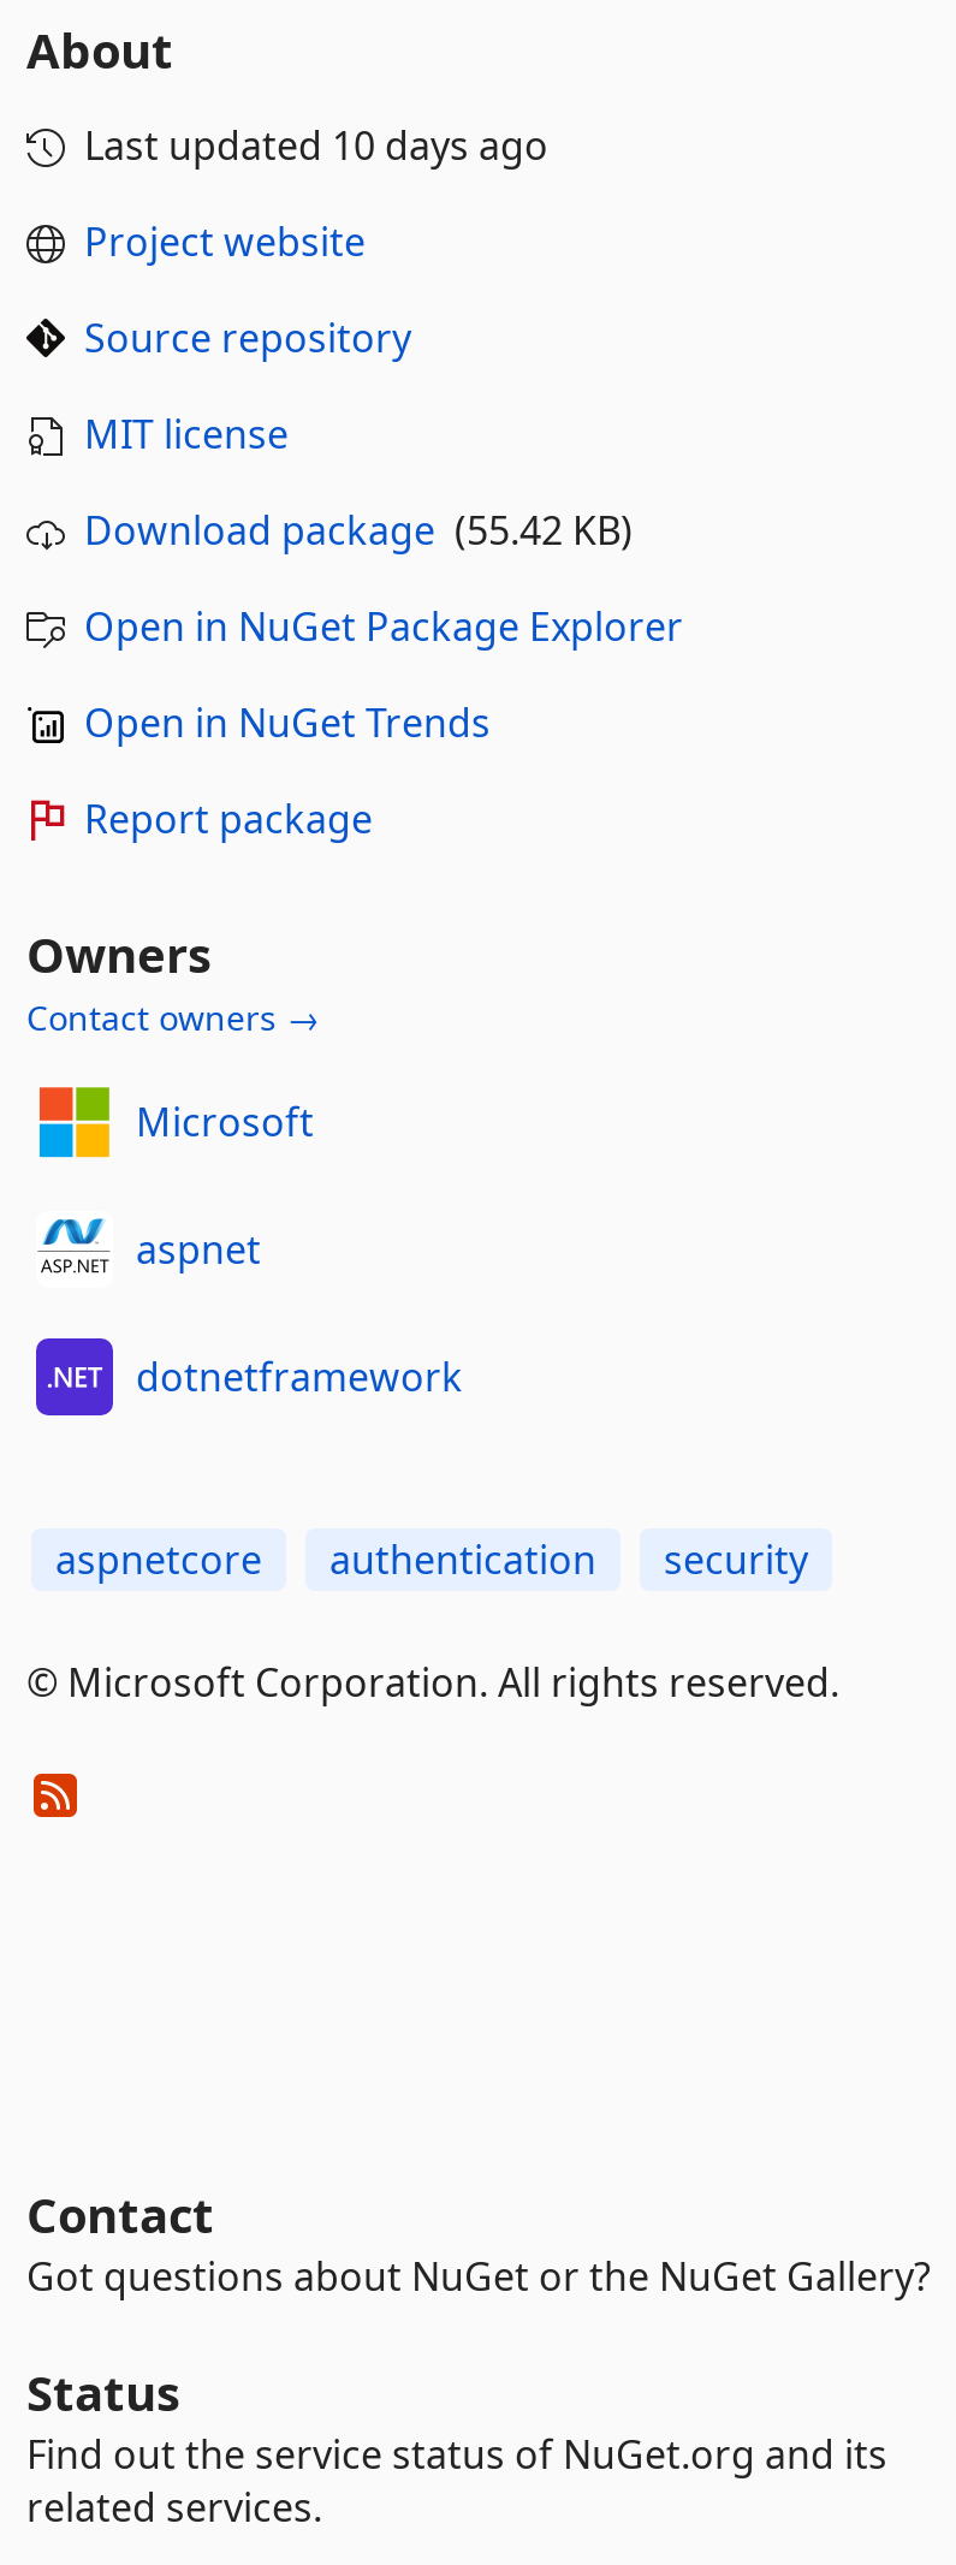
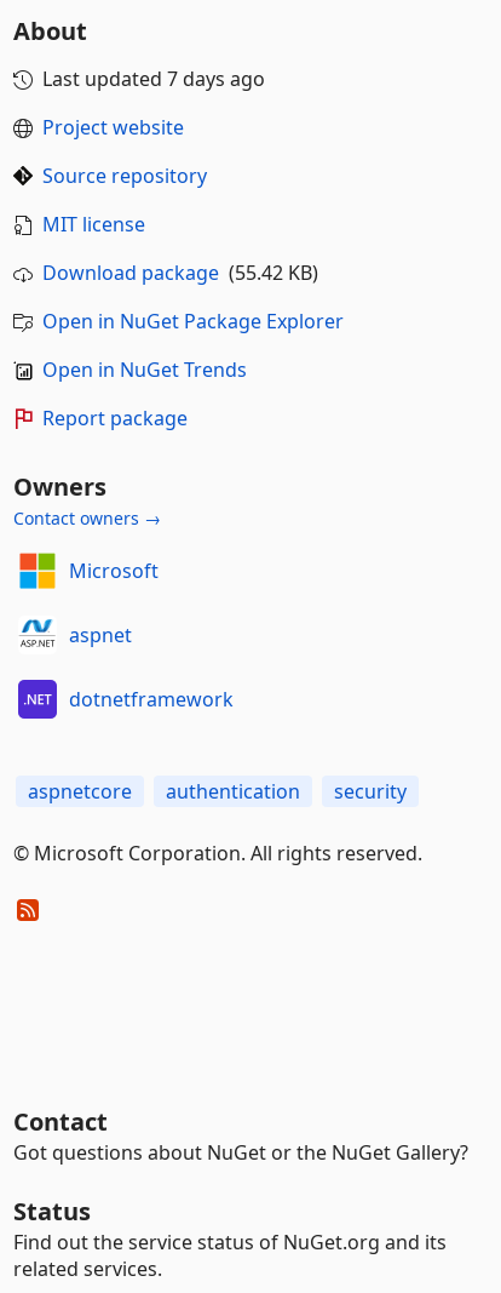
- Last updated 10 days ago
+ Last updated 7 days ago
